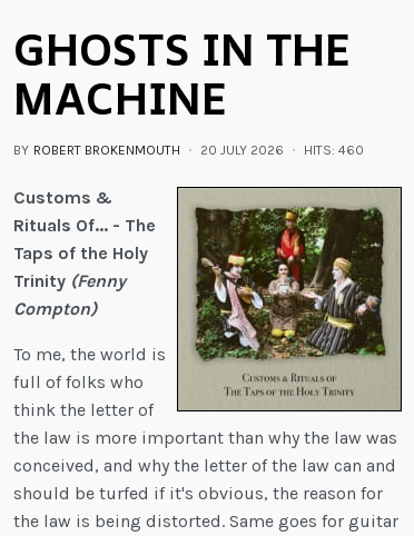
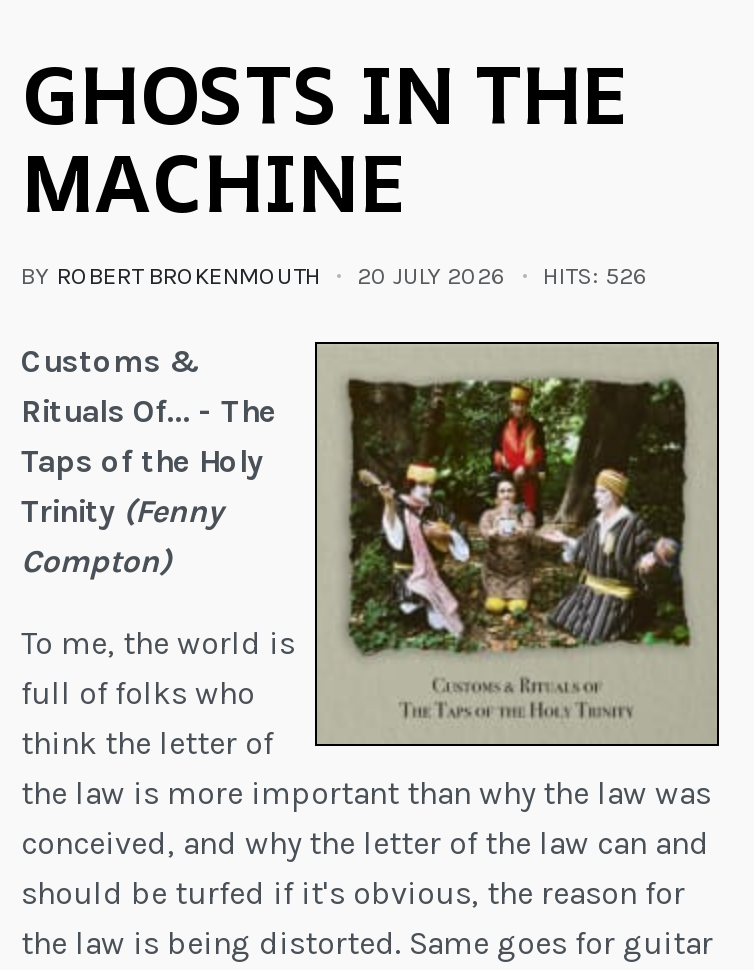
- BY ROBERT BROKENMOUTH 20 JULY 2026 HITS: 460
+ BY ROBERT BROKENMOUTH 20 JULY 2026 HITS: 526
